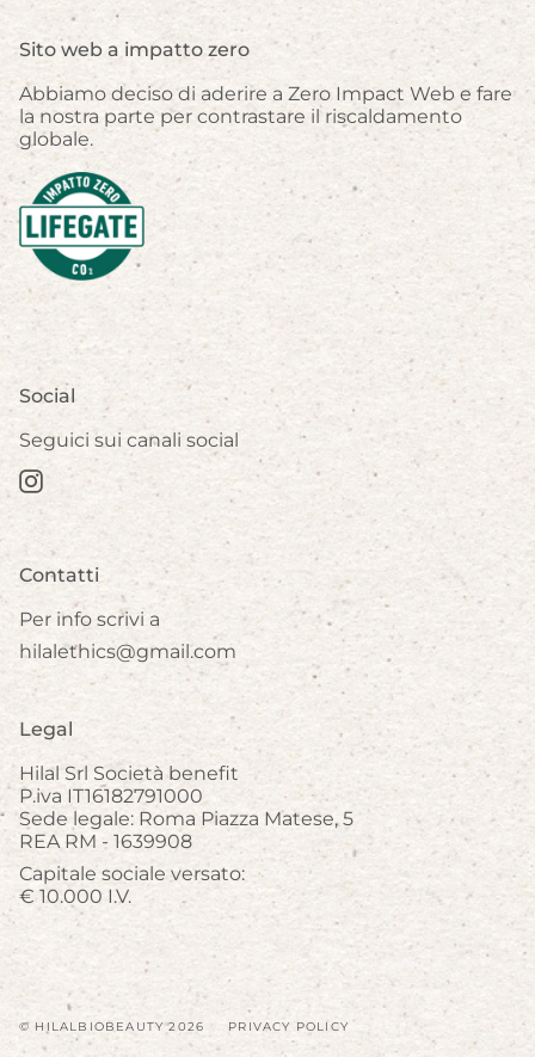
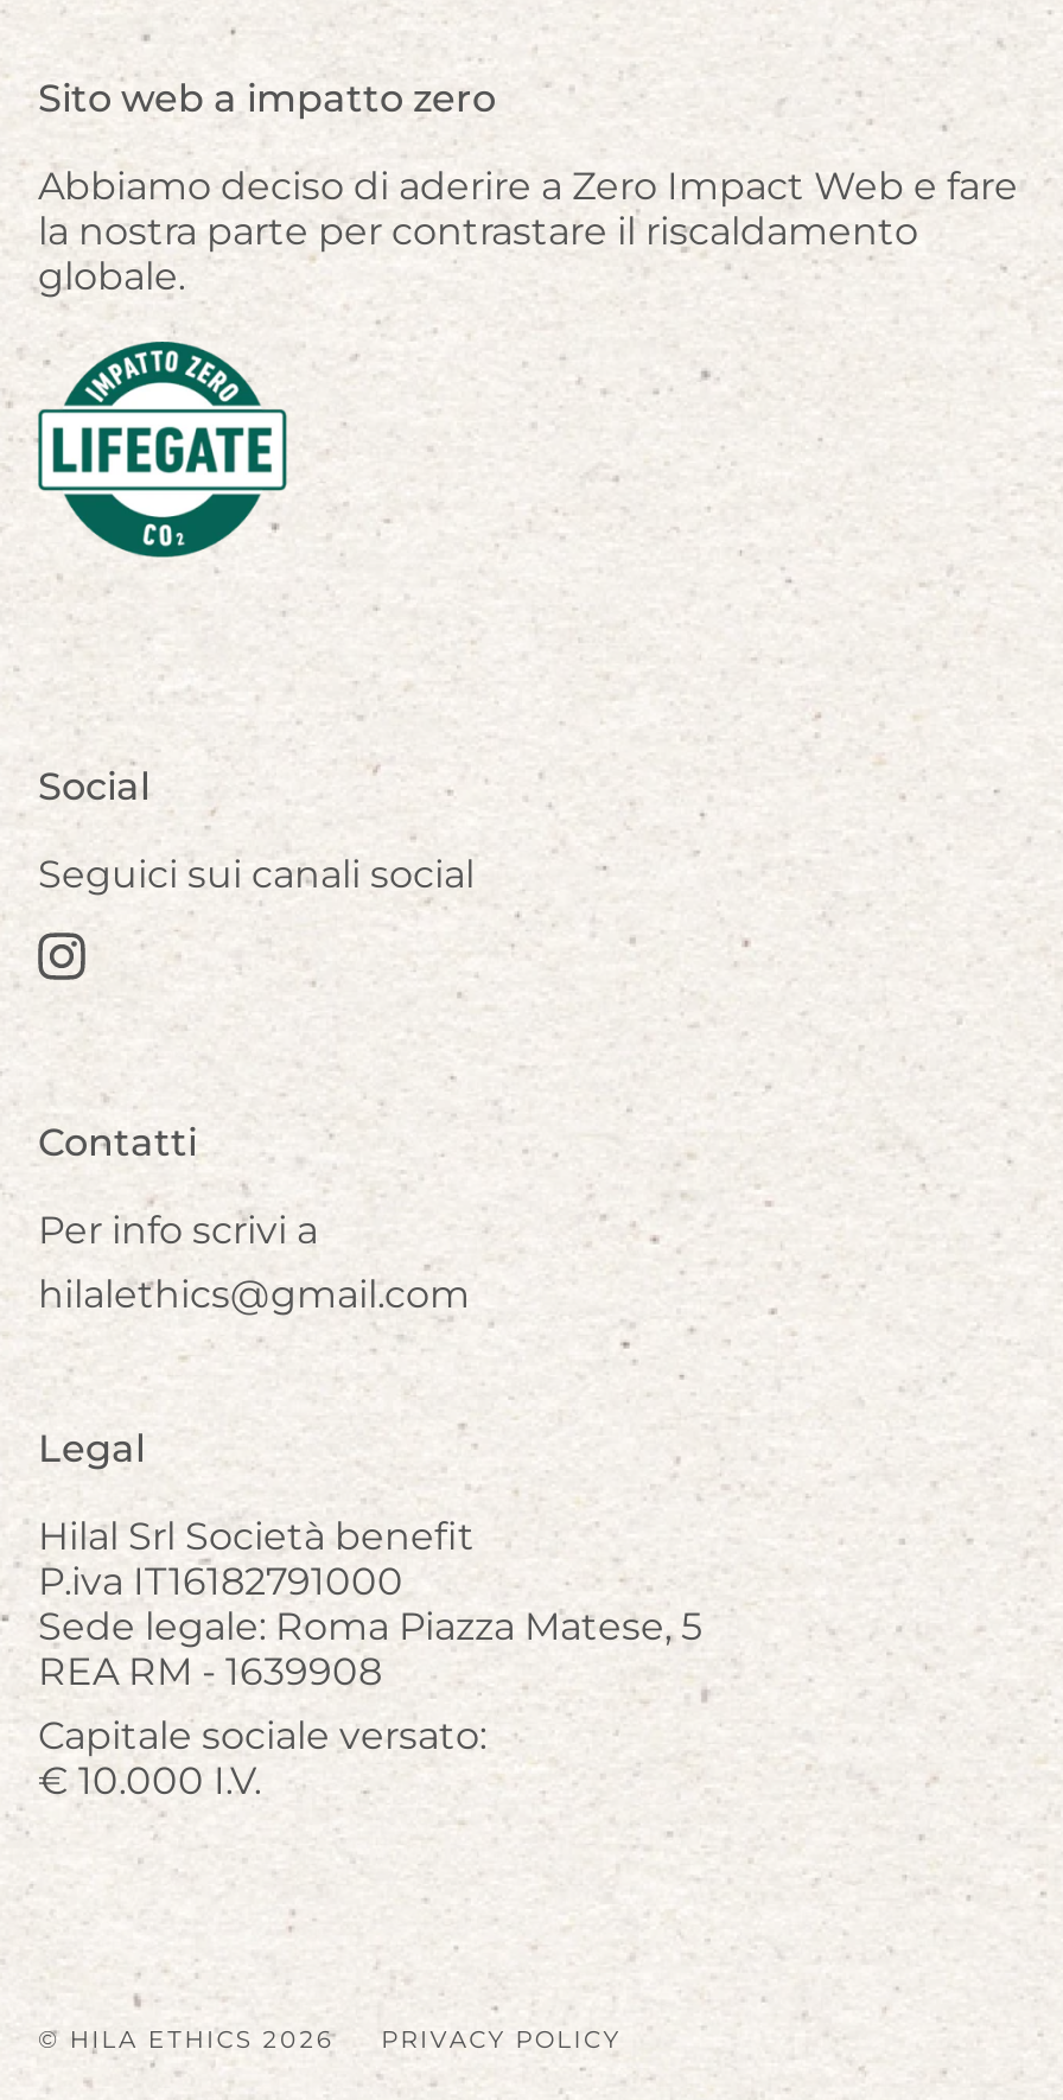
- © HILALBIOBEAUTY 2026
+ © HILA ETHICS 2026
